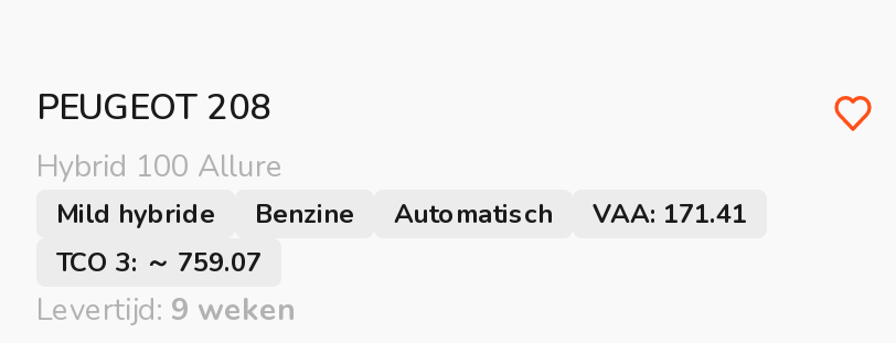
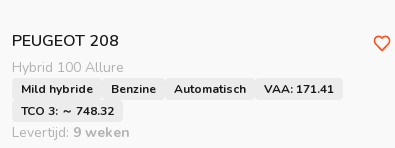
- TCO 3: ～ 759.07
+ TCO 3: ～ 748.32
